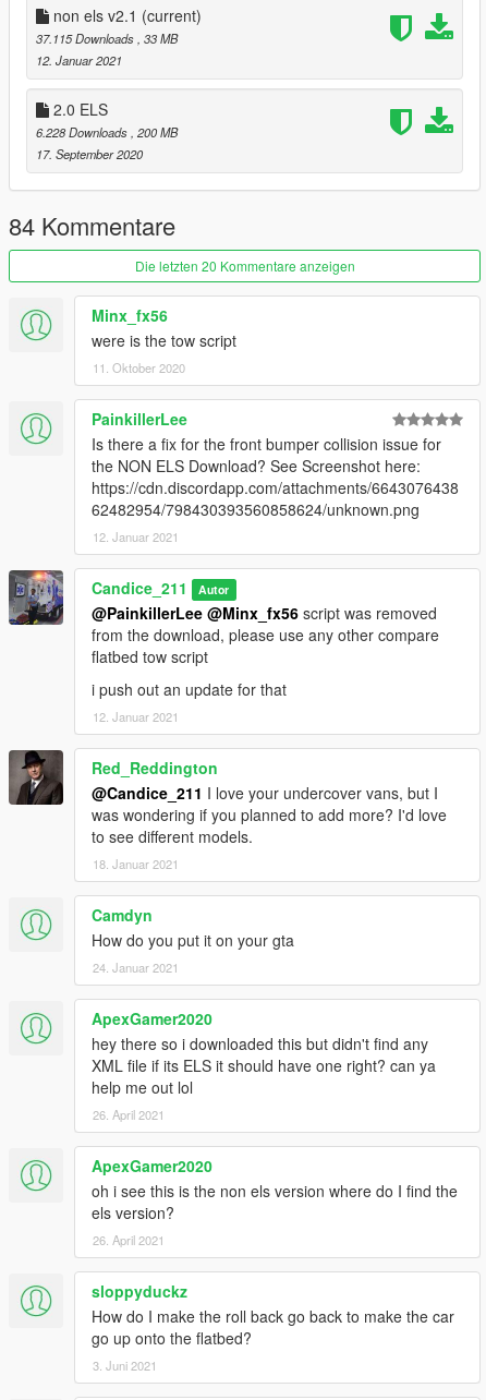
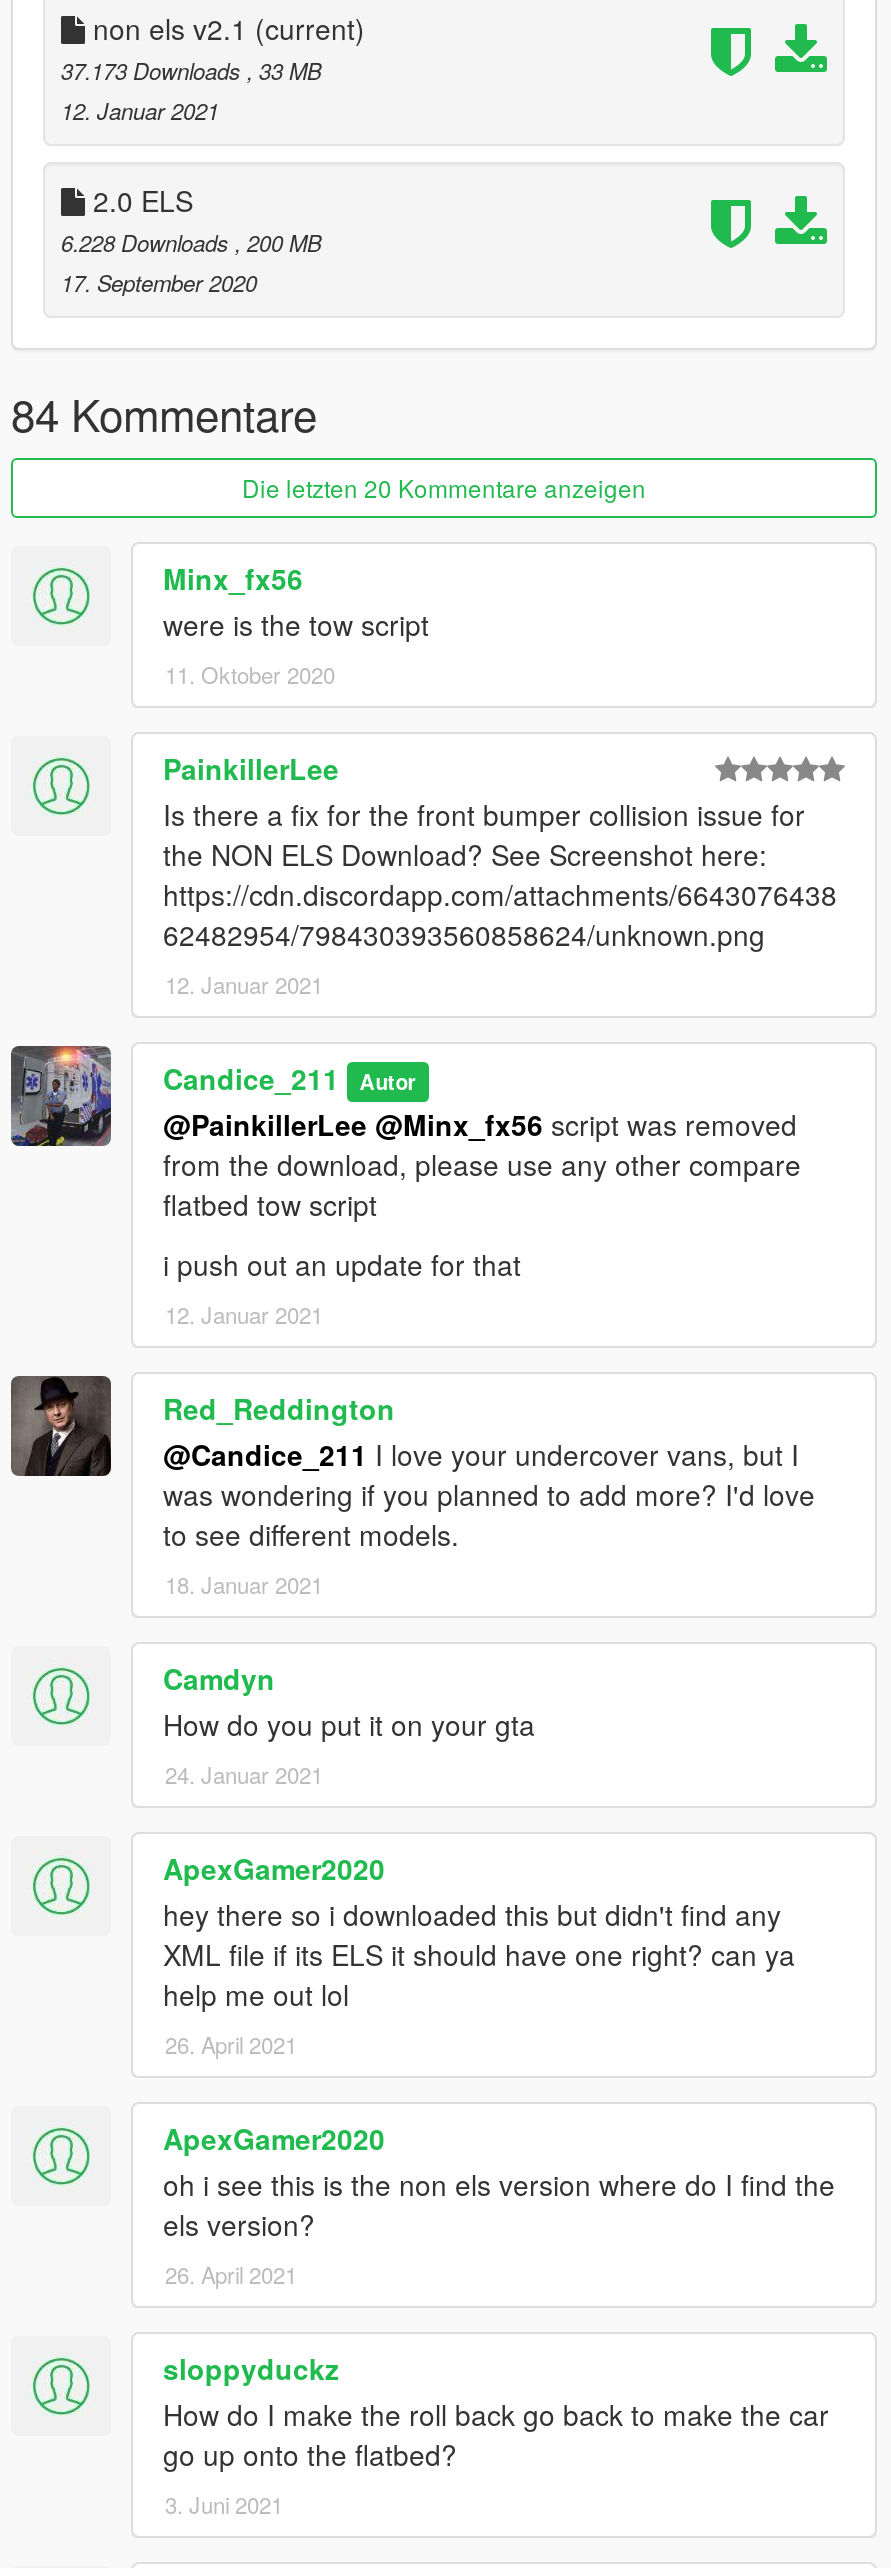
- 37.115 Downloads, 33 MB
+ 37.173 Downloads, 33 MB
